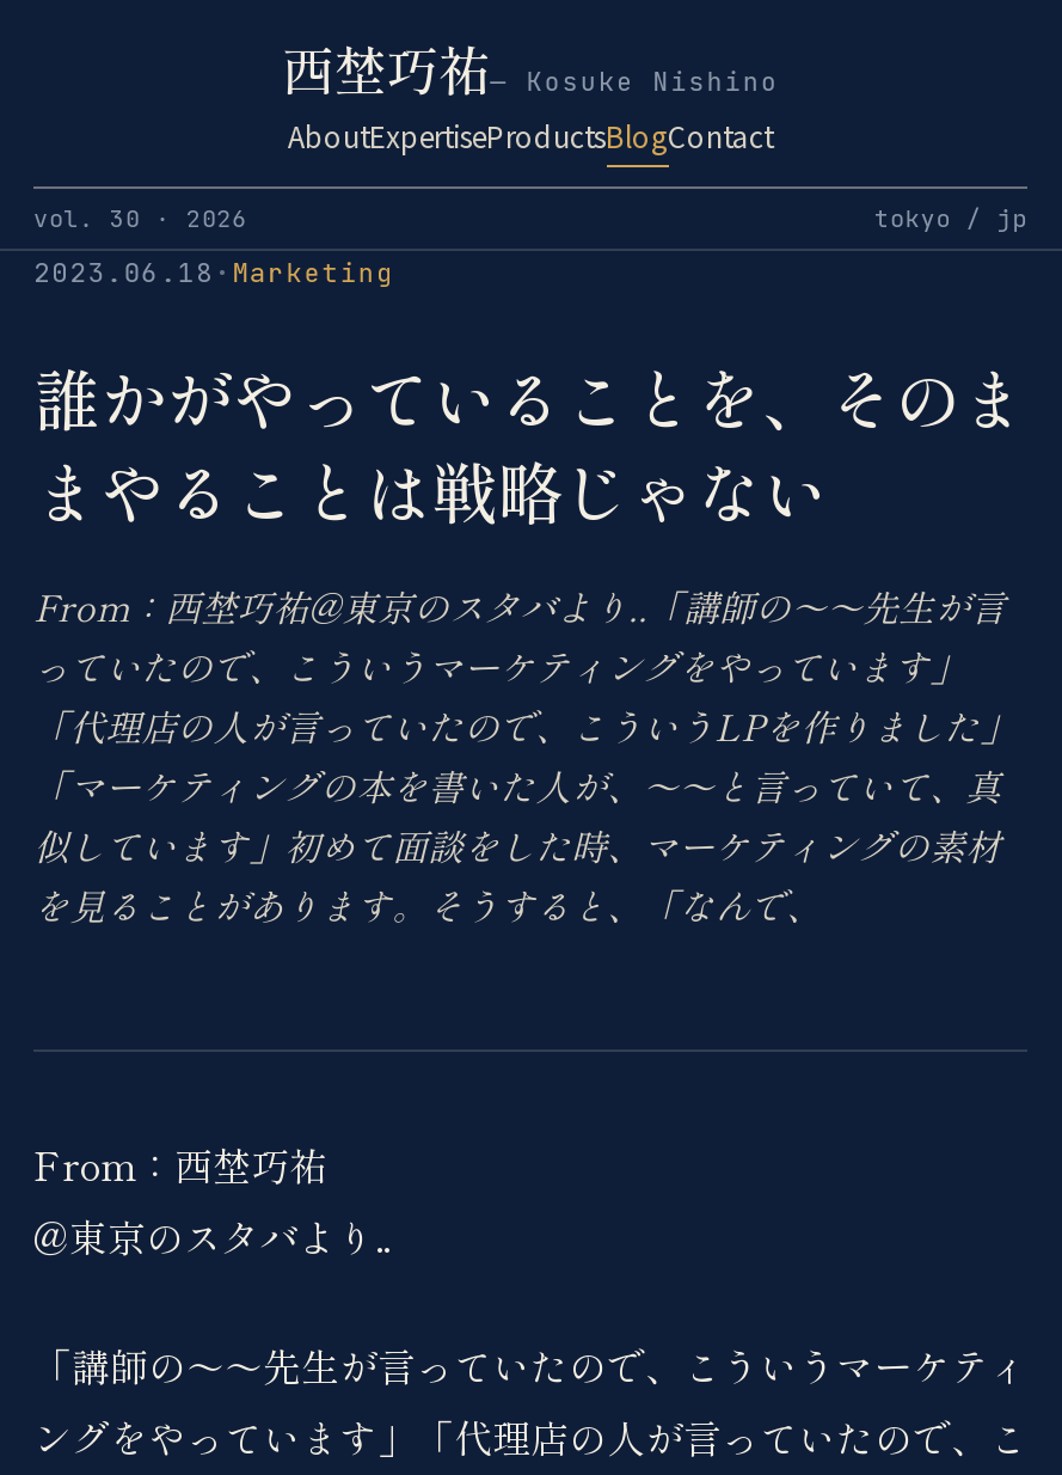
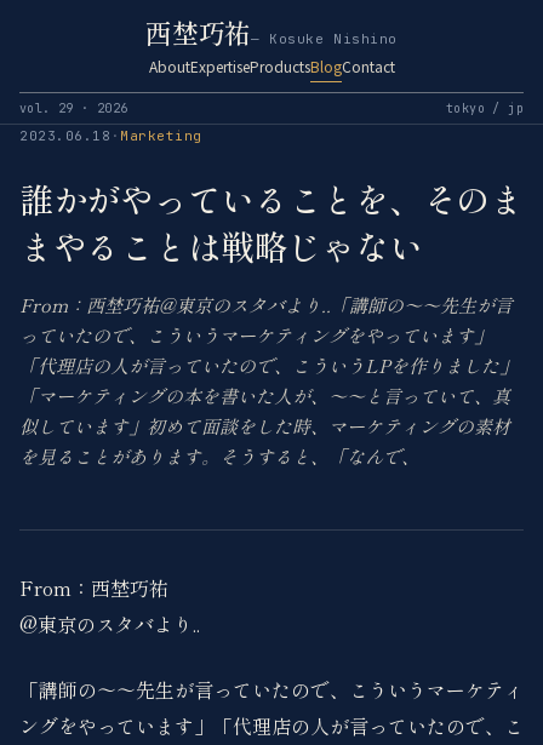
- vol. 30 · 2026
+ vol. 29 · 2026
